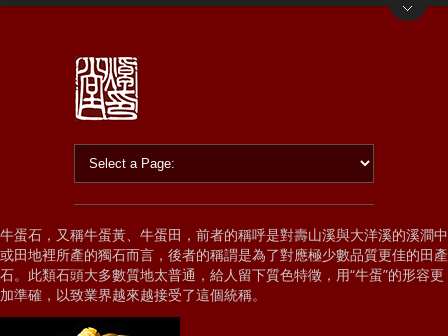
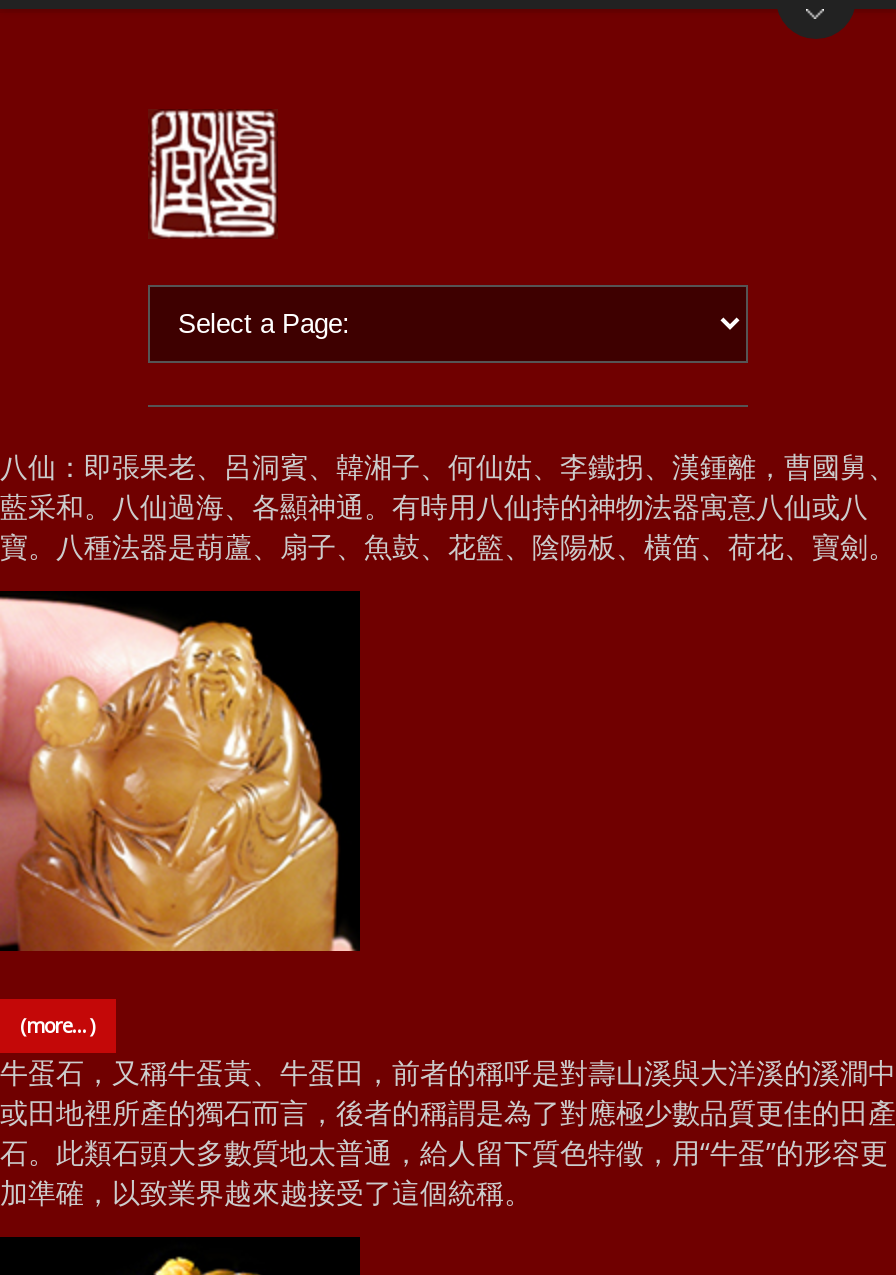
+ 八仙：即張果老、呂洞賓、韓湘子、何仙姑、李鐵拐、漢鍾離，曹國舅、
+ 藍采和。八仙過海、各顯神通。有時用八仙持的神物法器寓意八仙或八
+ 寶。八種法器是葫蘆、扇子、魚鼓、花籃、陰陽板、橫笛、荷花、寶劍。

+ [image]
+ (more…)
